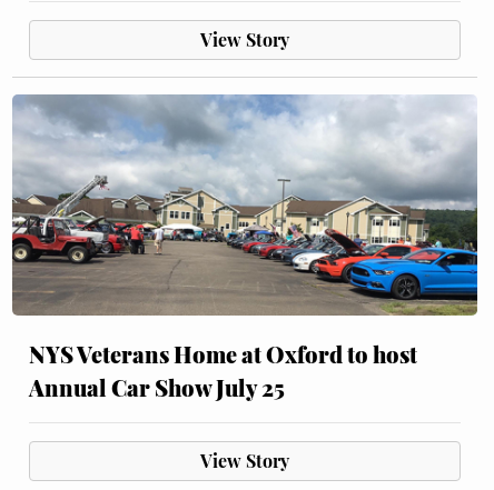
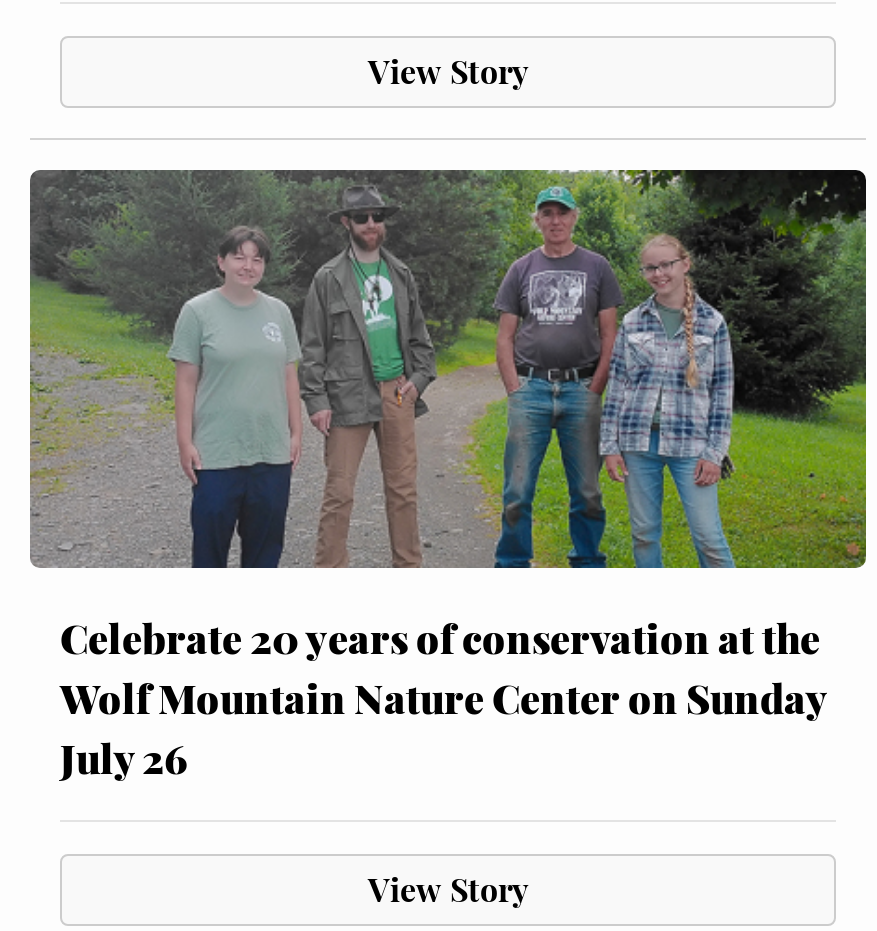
- [image]
- NYS Veterans Home at Oxford to host
- Annual Car Show July 25
+ [image]
+ Celebrate 20 years of conservation at the
+ Wolf Mountain Nature Center on Sunday
+ July 26
